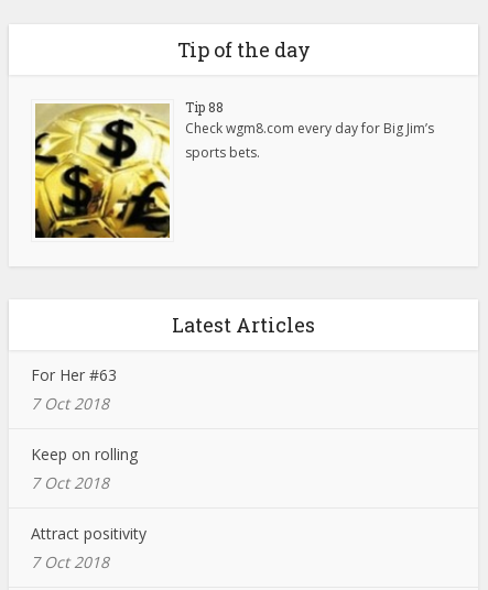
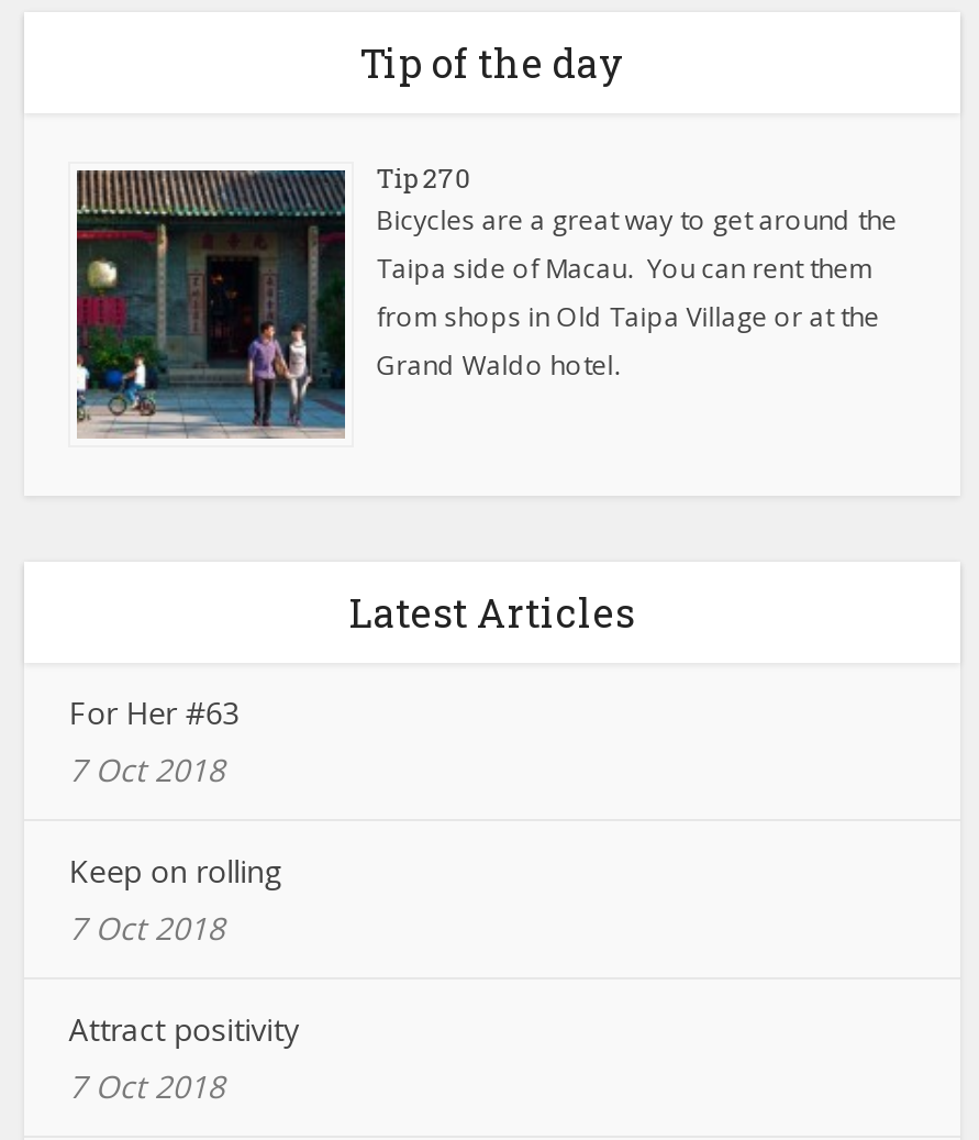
- [image]
- Tip 88
- Check wgm8.com every day for Big Jim’s
- sports bets.
+ [image]
+ Tip 270
+ Bicycles are a great way to get around the
+ Taipa side of Macau. You can rent them
+ from shops in Old Taipa Village or at the
+ Grand Waldo hotel.
